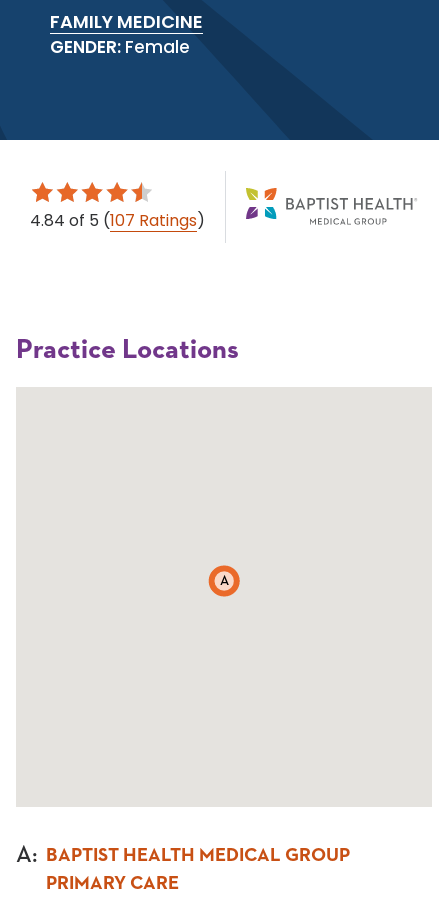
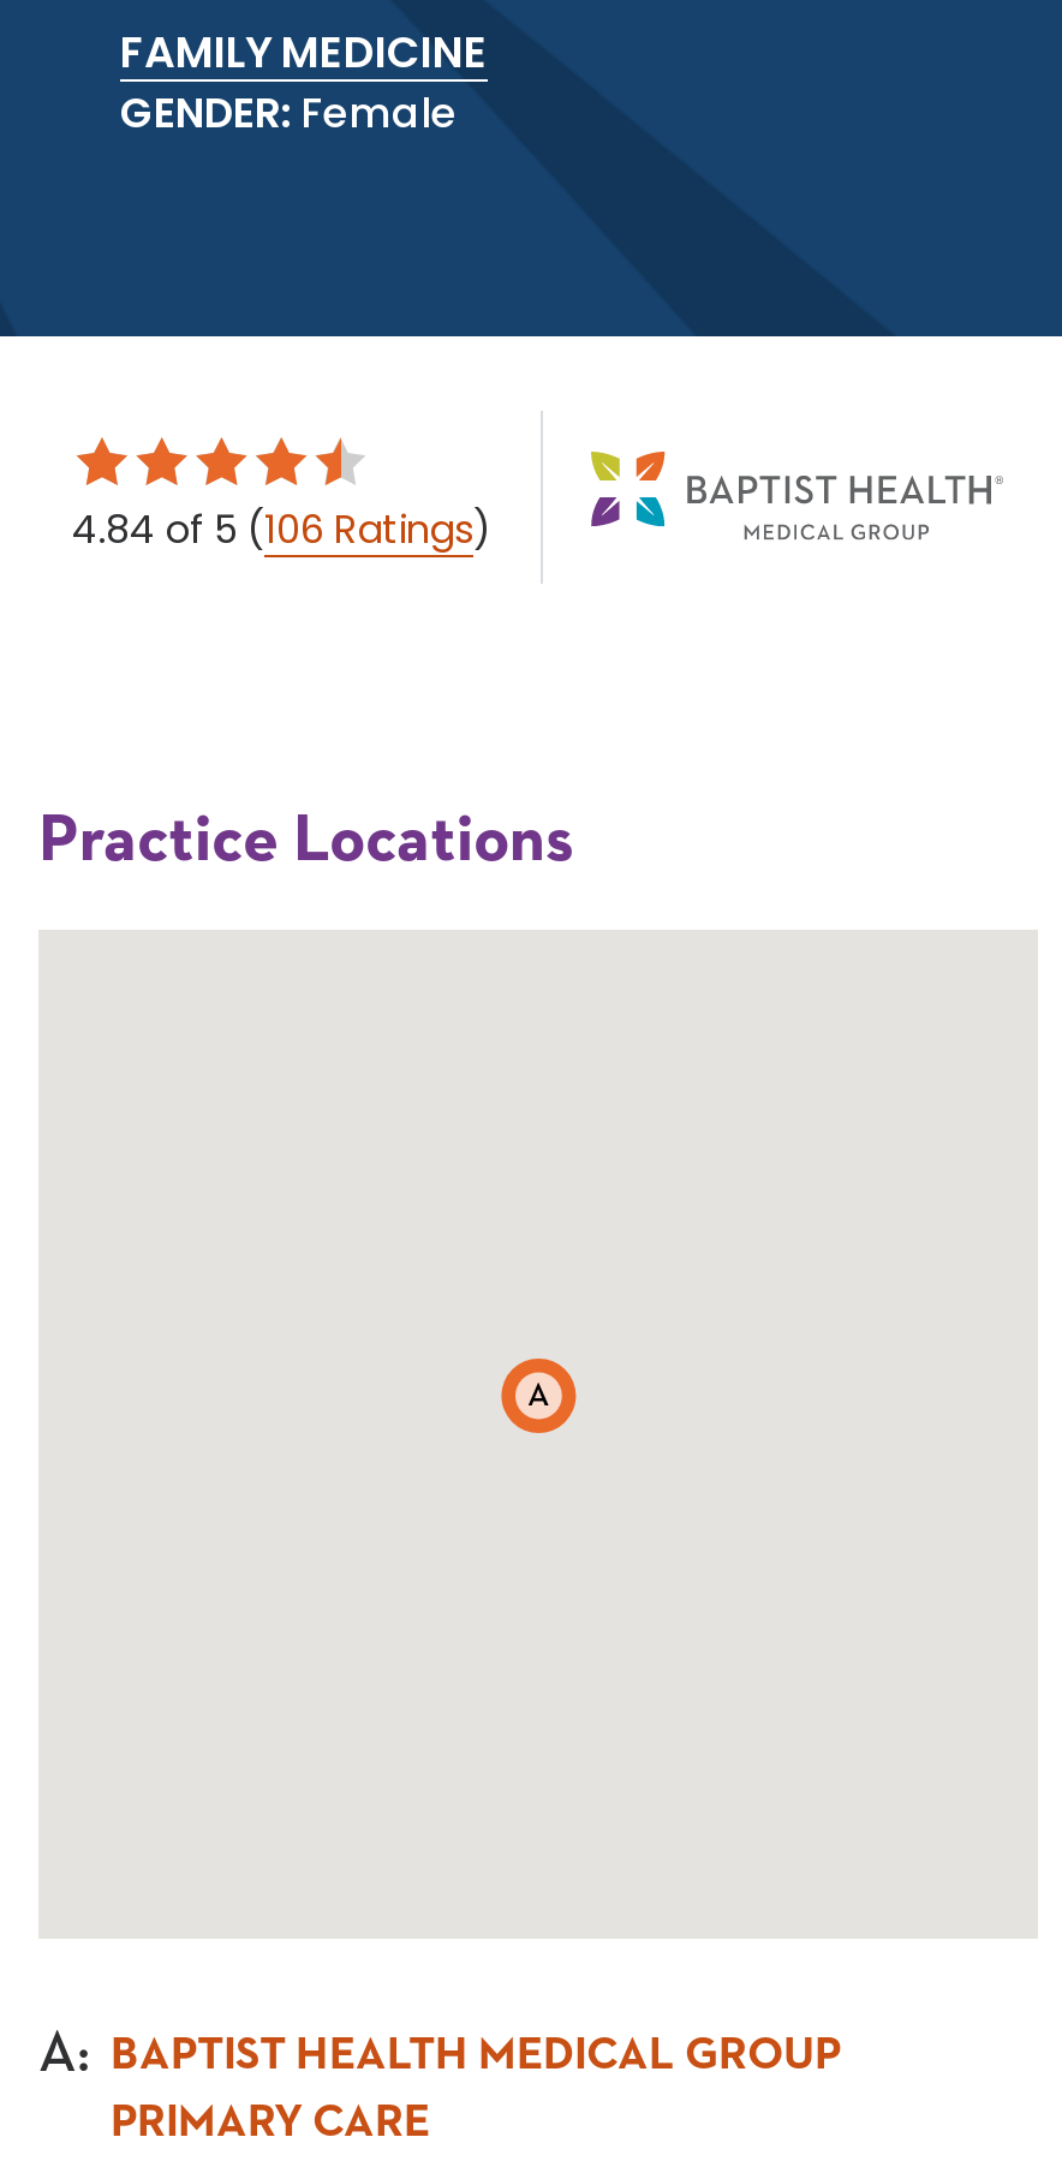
- 4.84 of 5 (107 Ratings)
+ 4.84 of 5 (106 Ratings)
